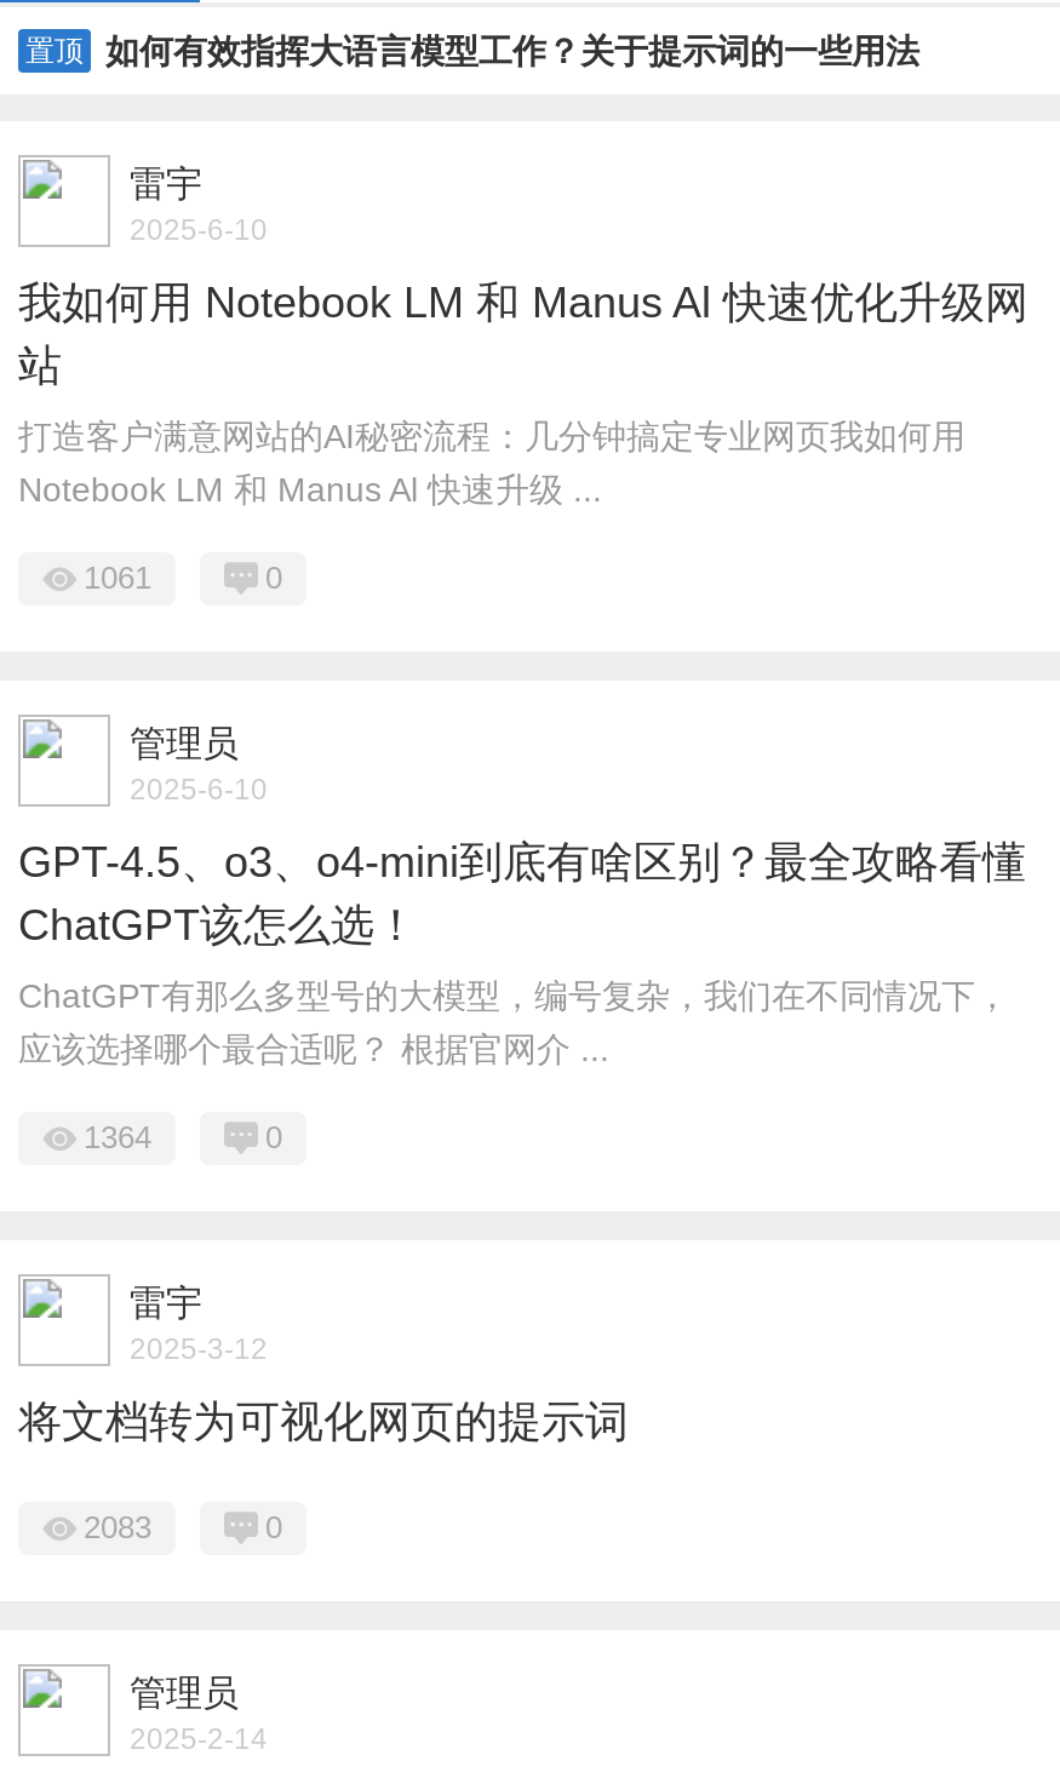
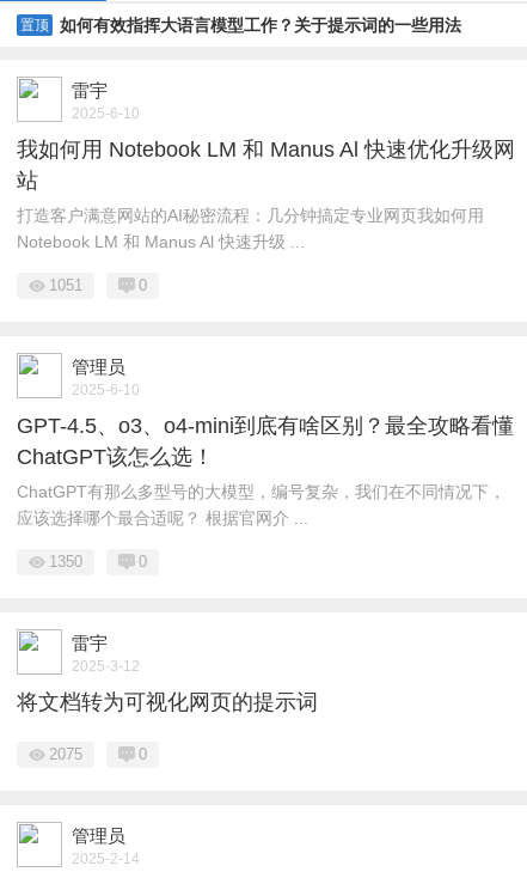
- 1061
+ 1051

- 1364
+ 1350

- 2083
+ 2075
